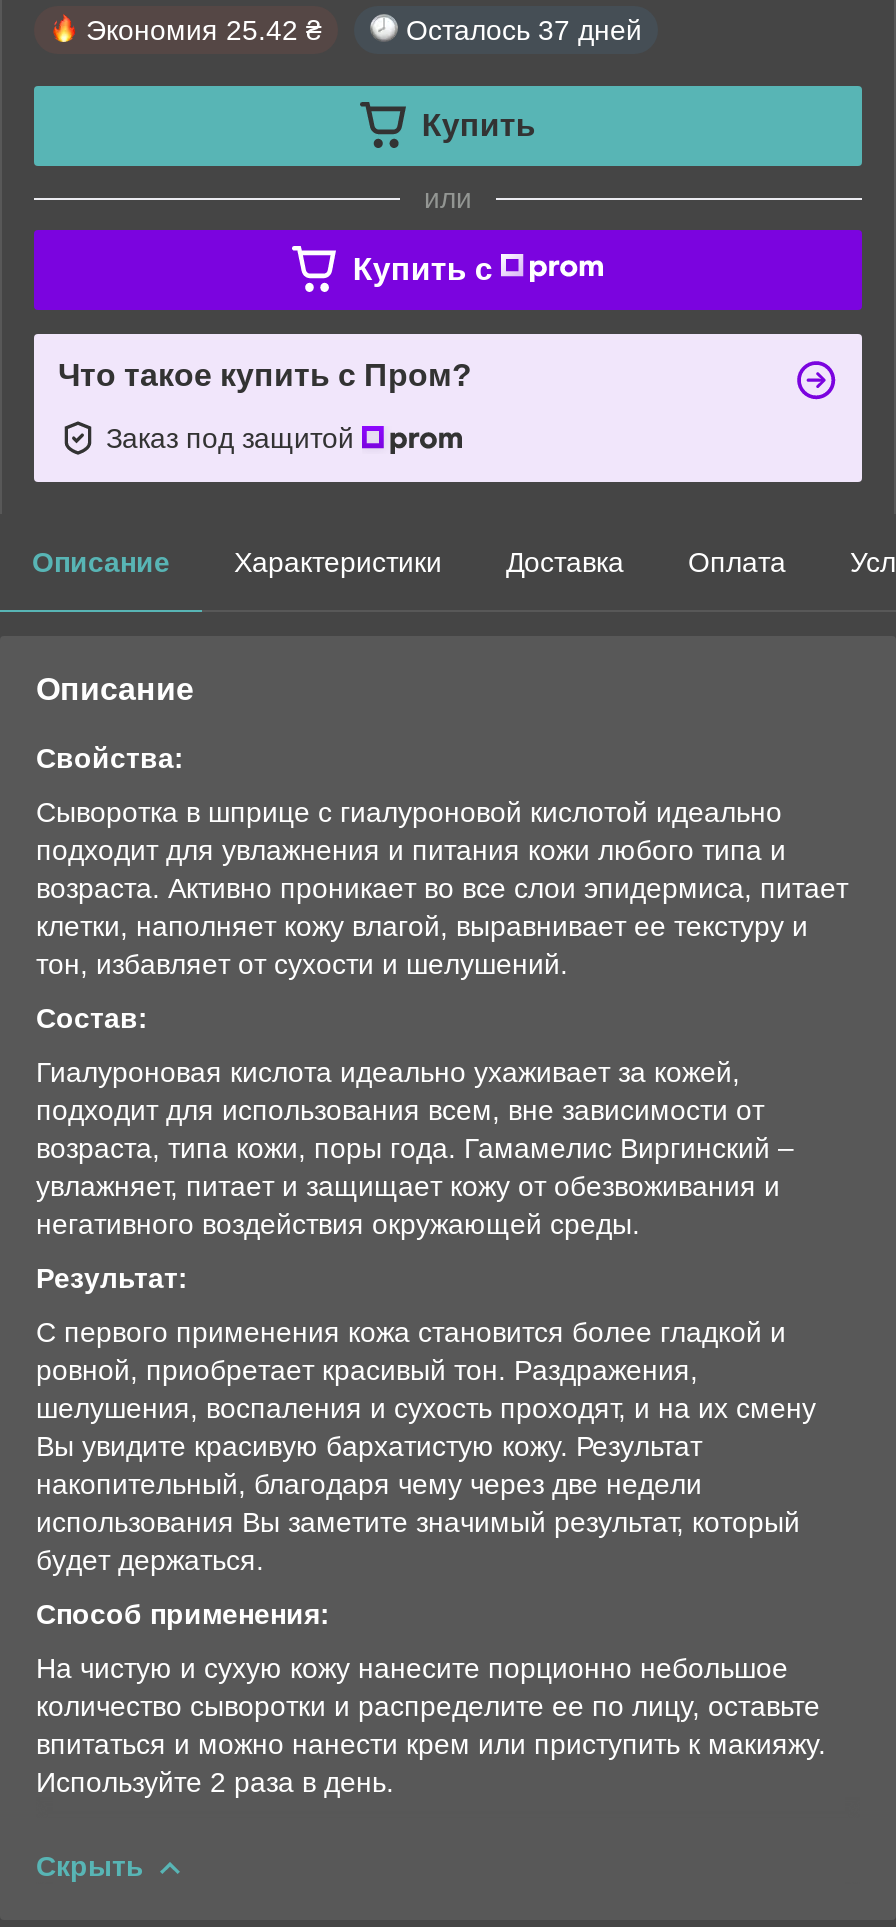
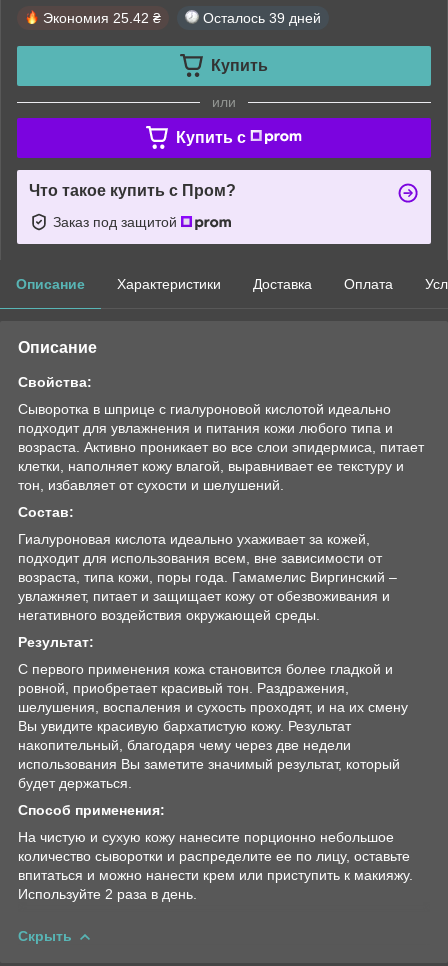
- Осталось 37 дней
+ Осталось 39 дней
